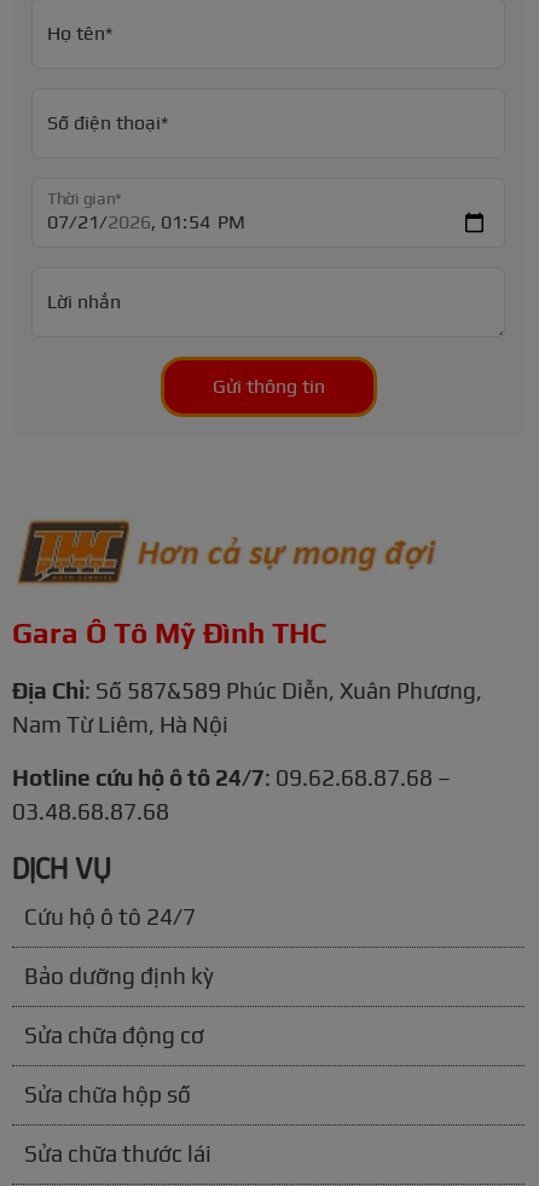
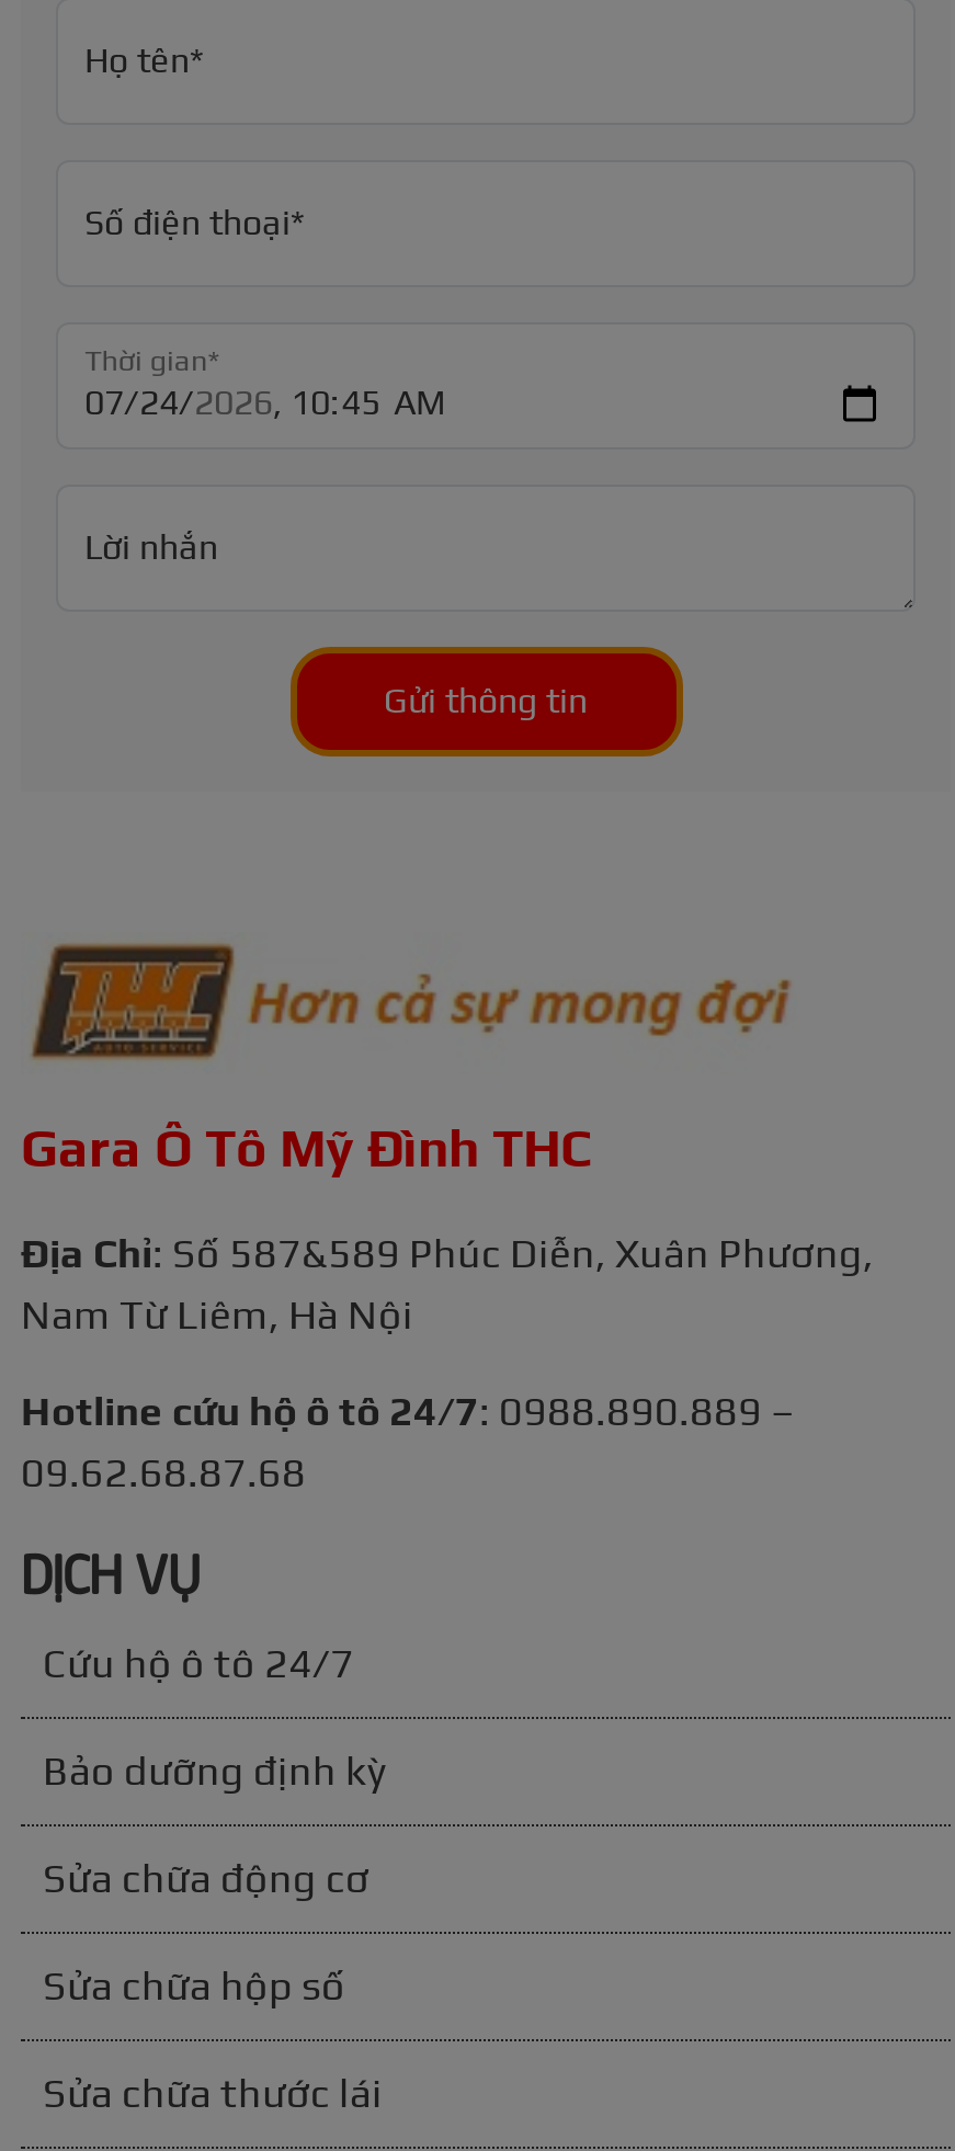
- Hotline cứu hộ ô tô 24/7: 09.62.68.87.68 –
+ Hotline cứu hộ ô tô 24/7: 0988.890.889 –

- 03.48.68.87.68
+ 09.62.68.87.68
